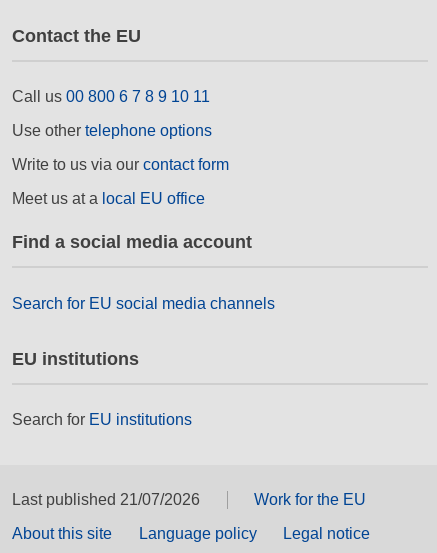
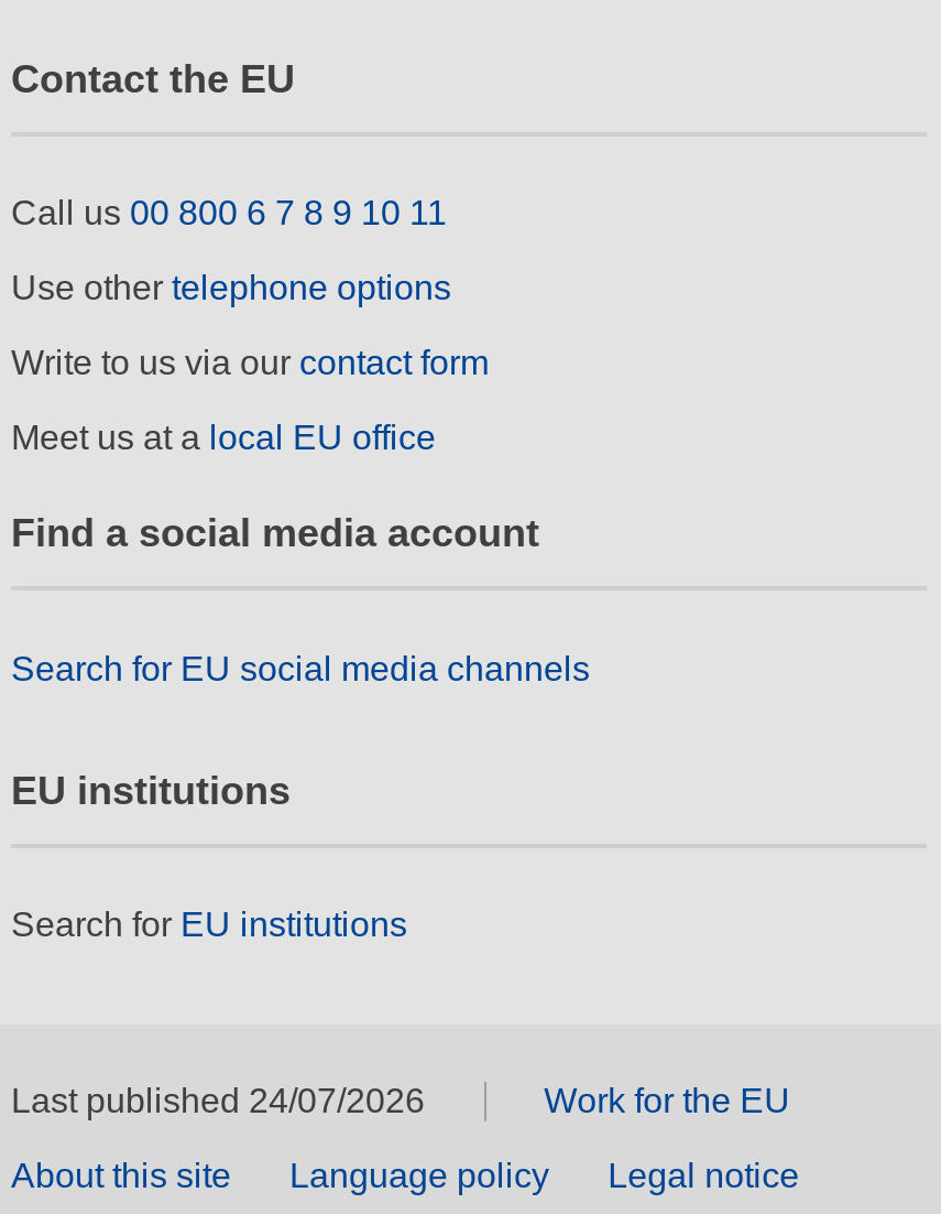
- Last published 21/07/2026
+ Last published 24/07/2026
